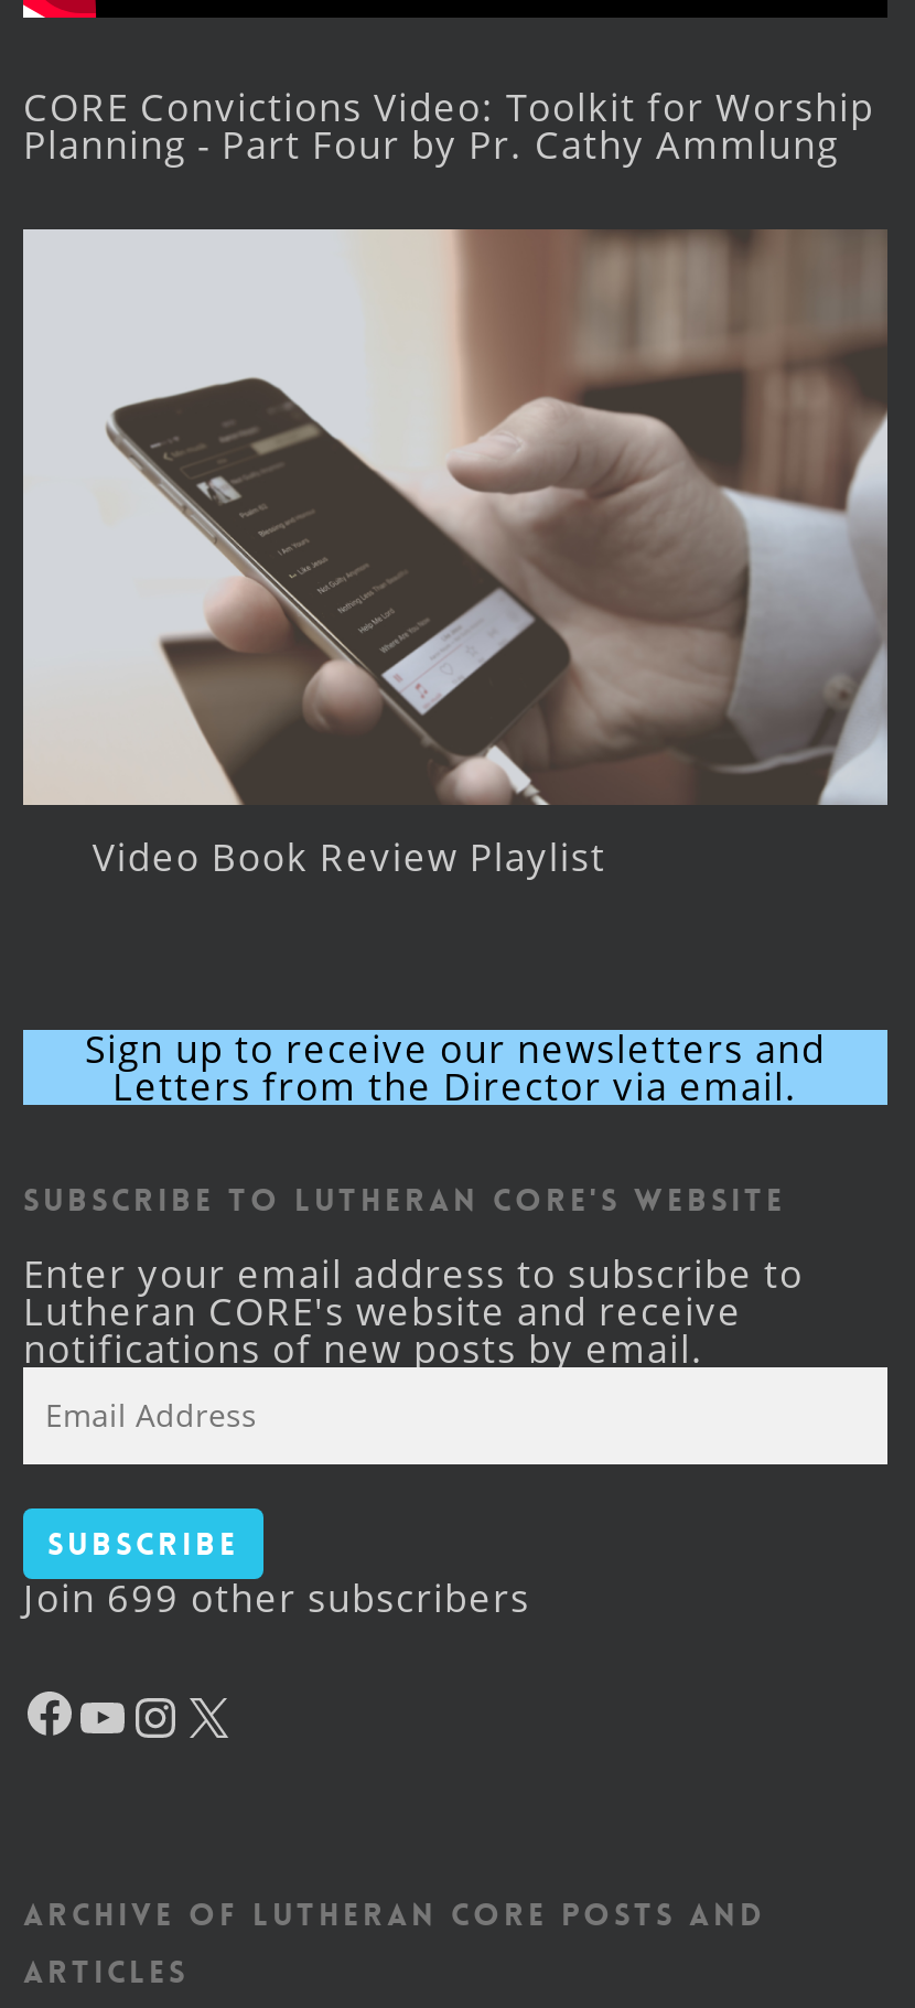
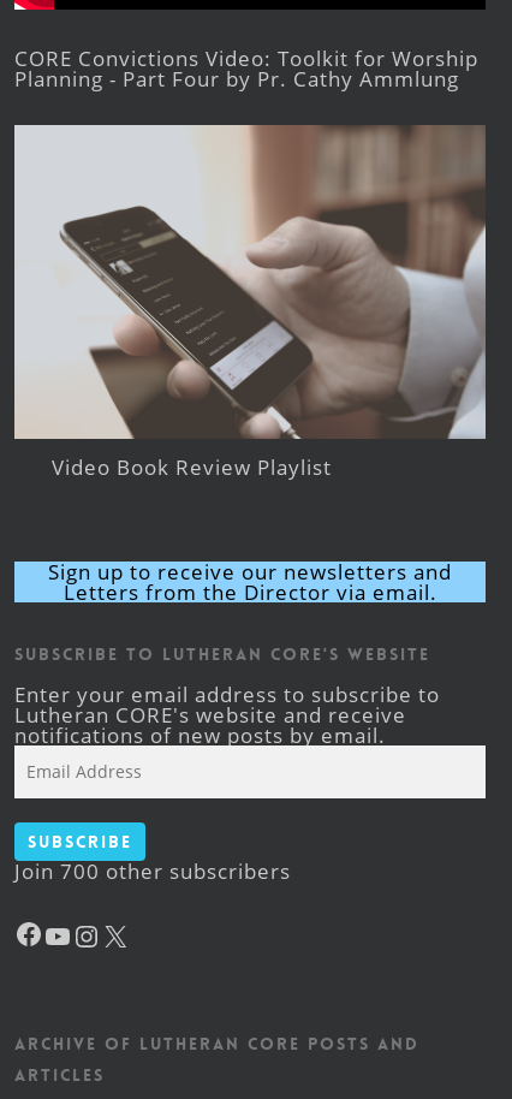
- Join 699 other subscribers
+ Join 700 other subscribers
